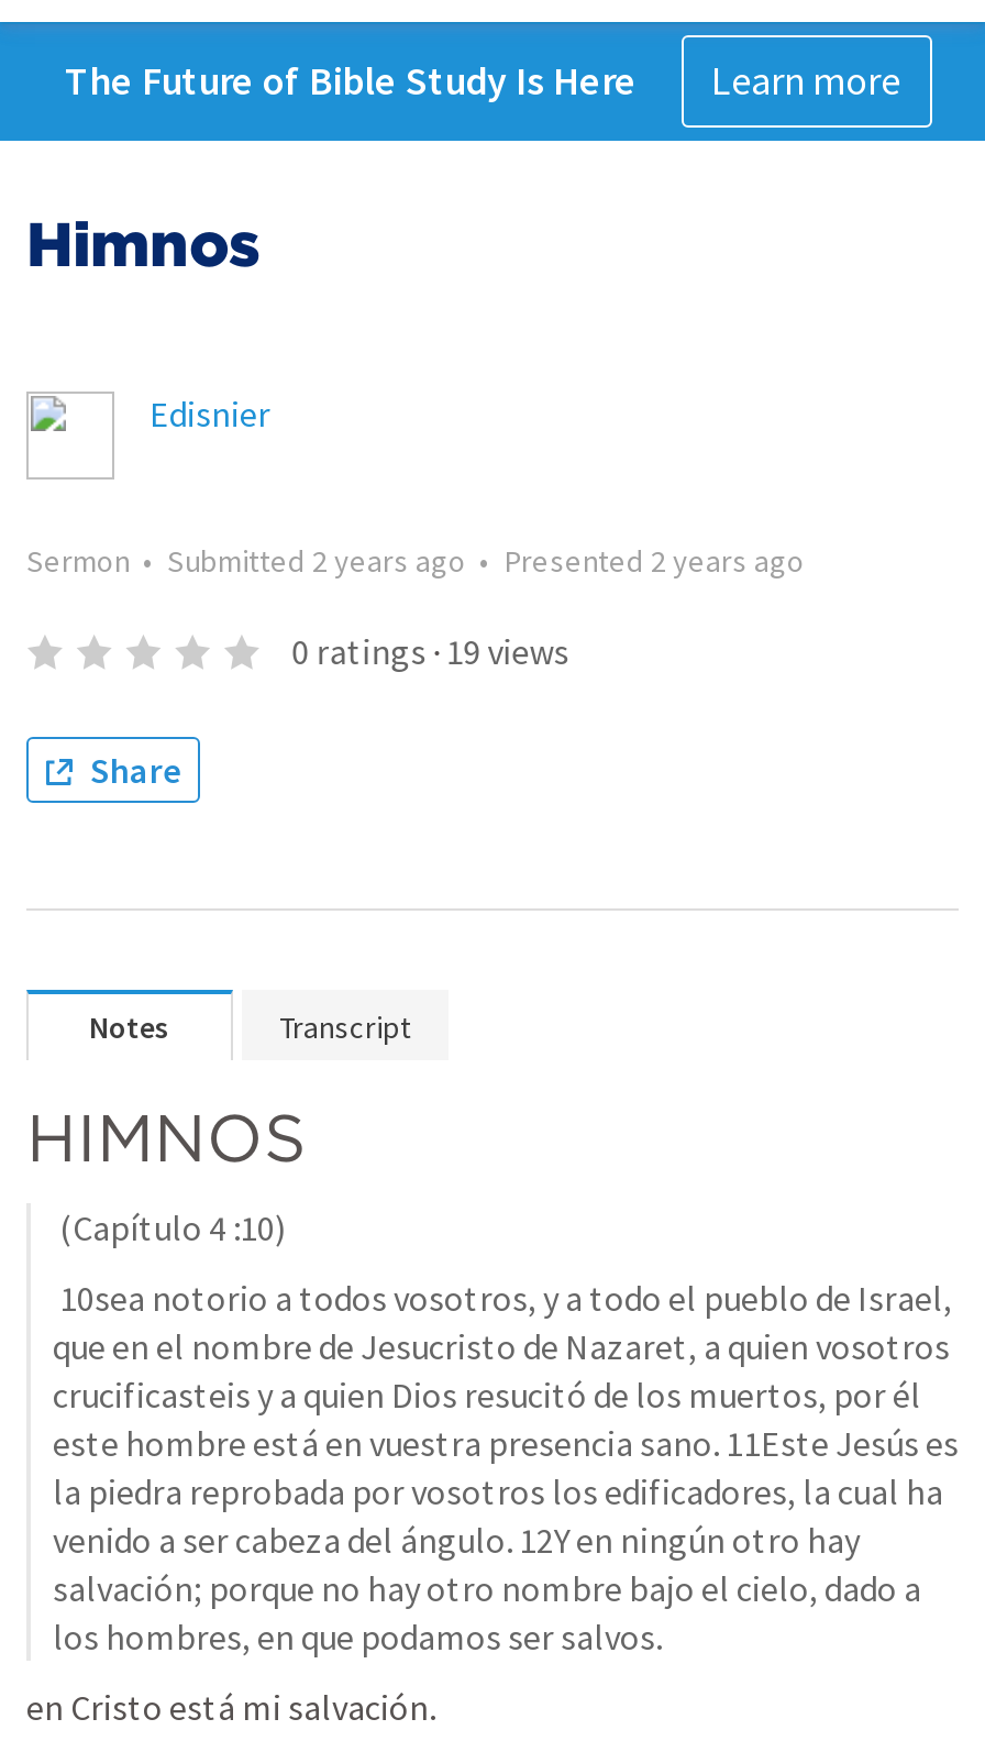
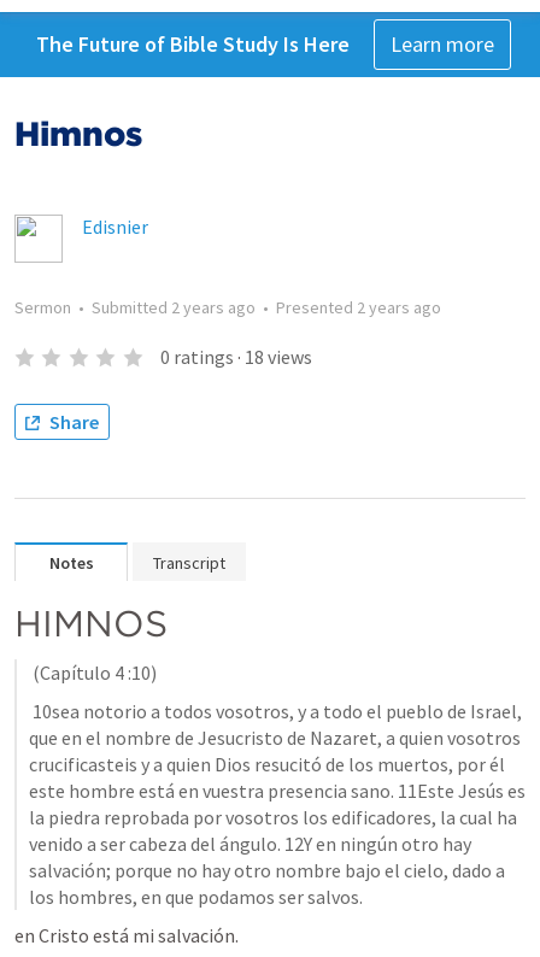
- 0 ratings · 19 views
+ 0 ratings · 18 views
